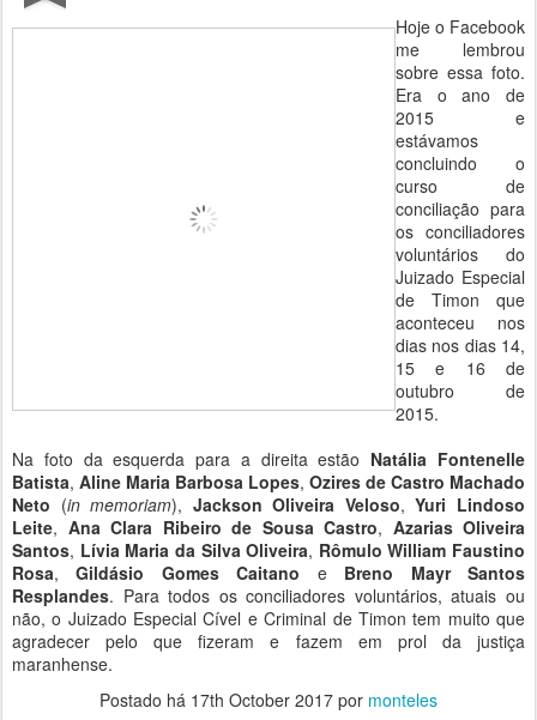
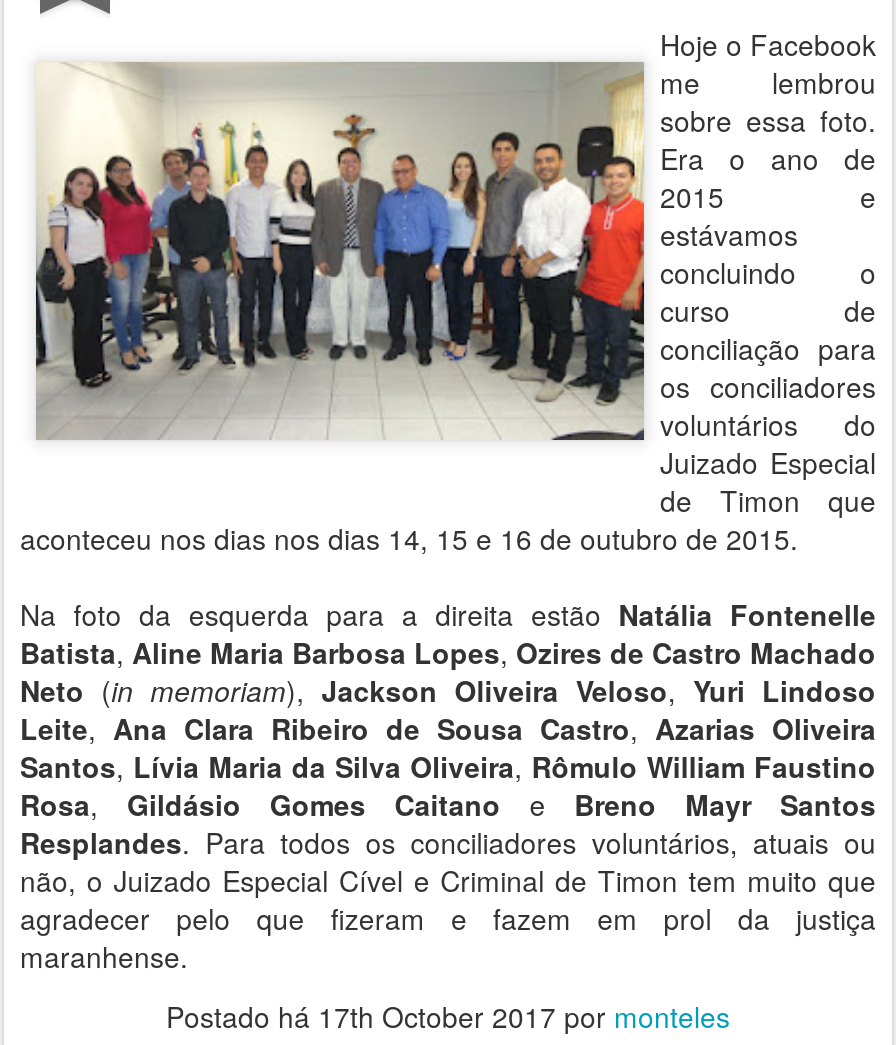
+ [image]
